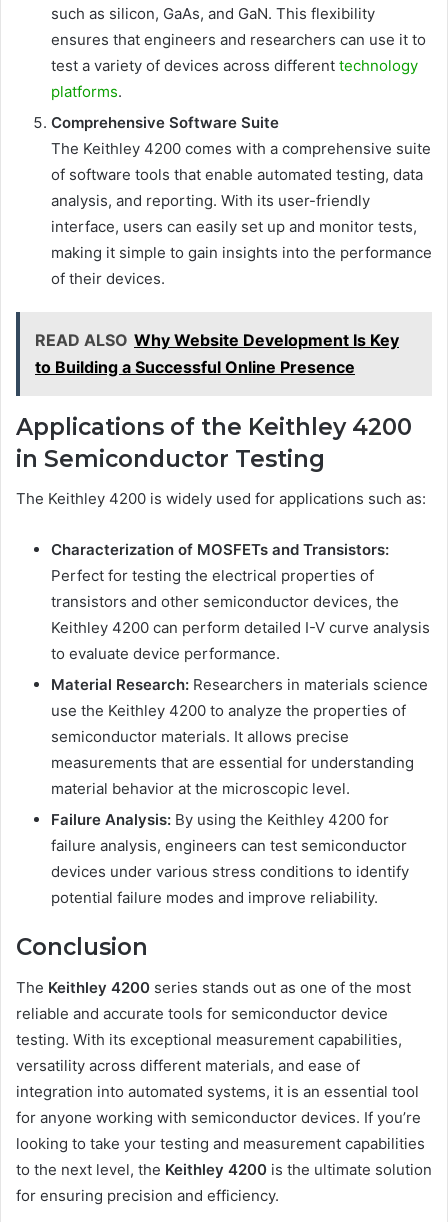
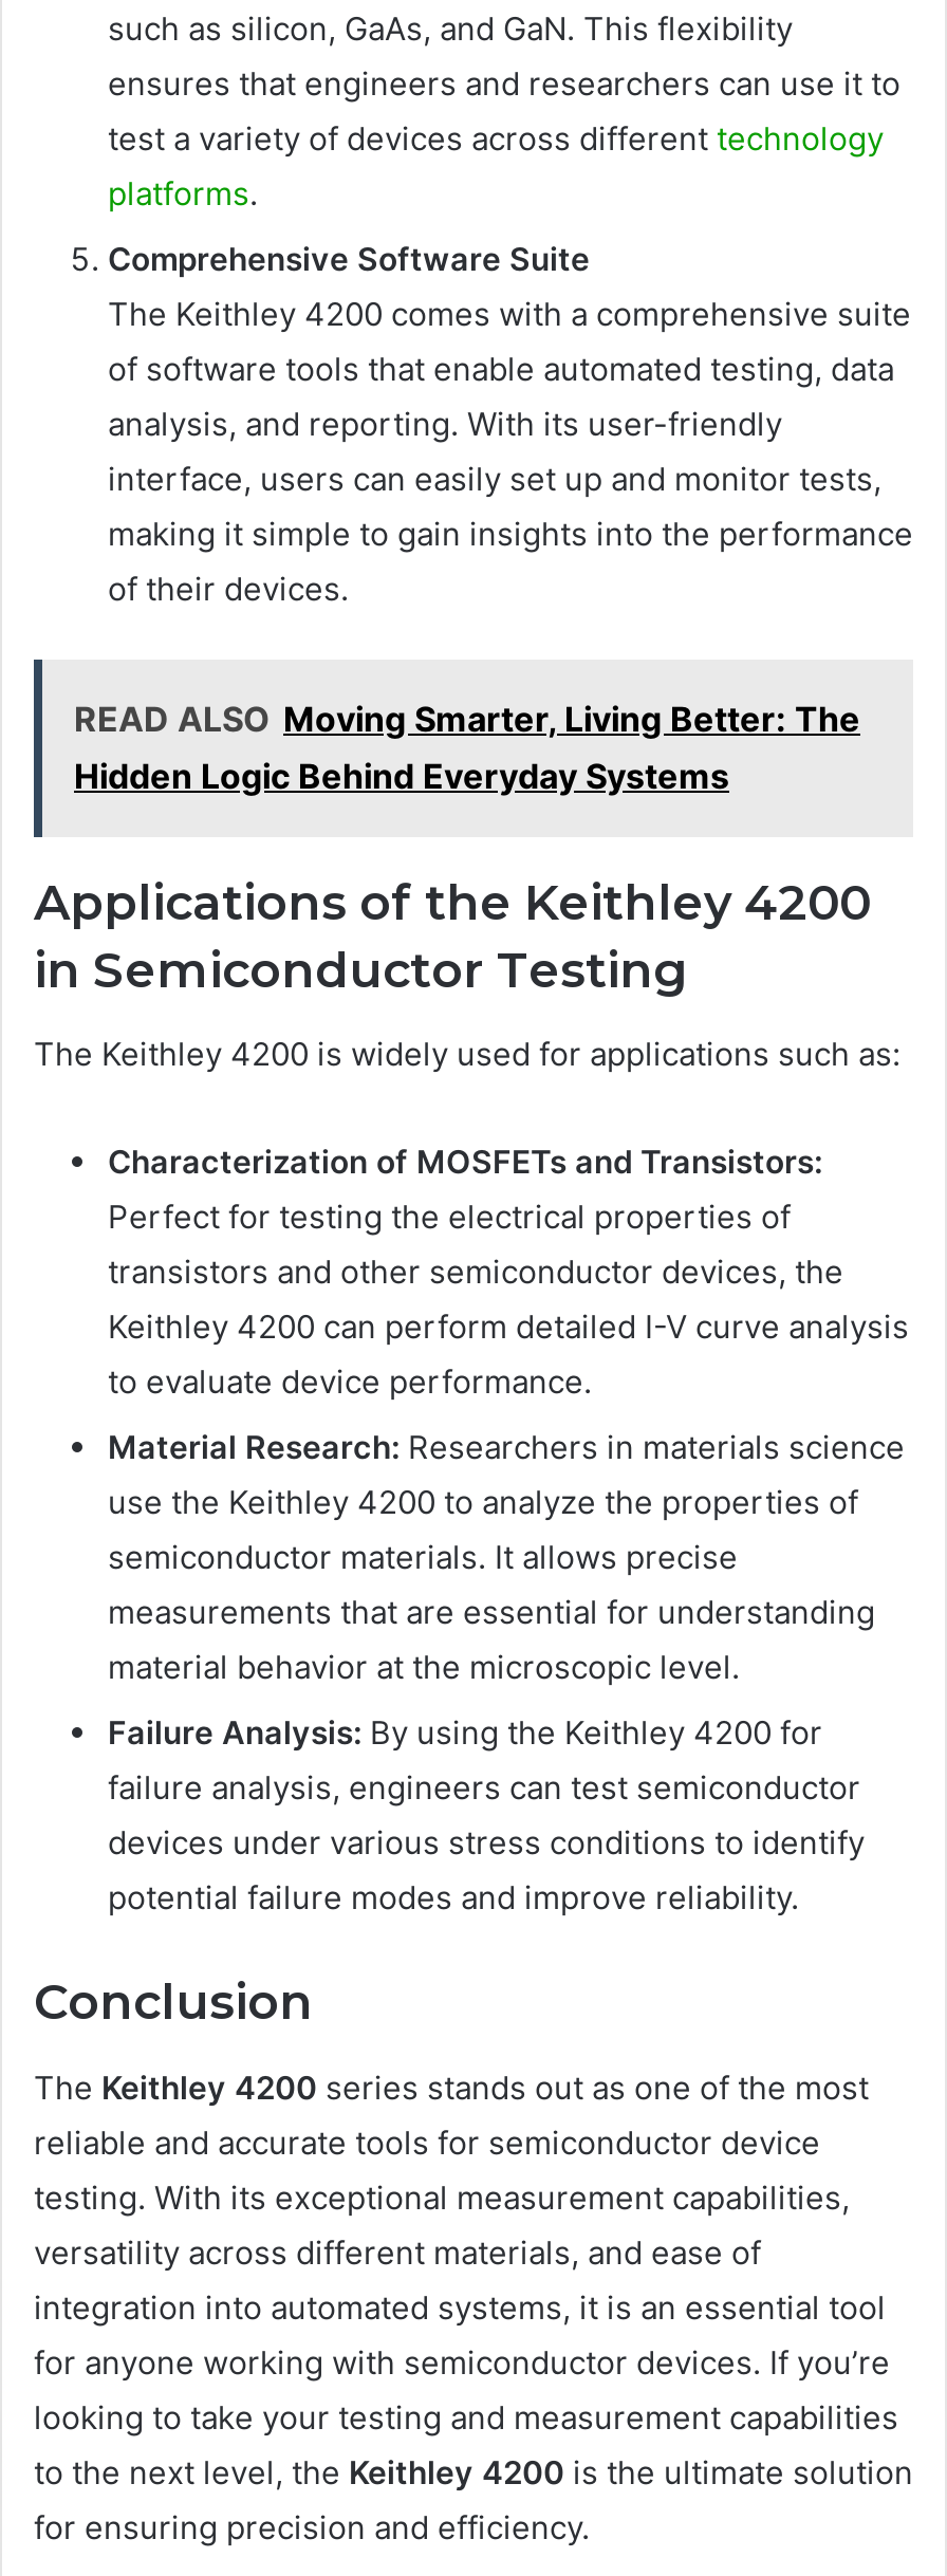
- READ ALSO Why Website Development Is Key
- to Building a Successful Online Presence
+ READ ALSO Moving Smarter, Living Better: The
+ Hidden Logic Behind Everyday Systems
